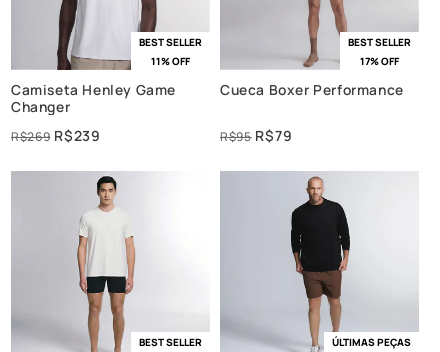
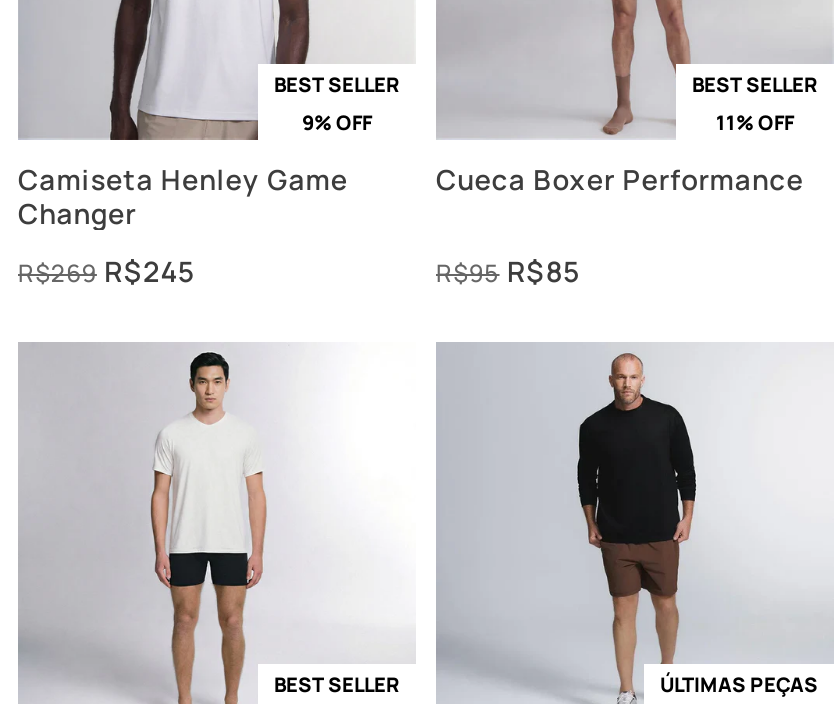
- 11% OFF
+ 9% OFF

- 17% OFF
+ 11% OFF

- R$269 R$239
+ R$269 R$245

- R$95 R$79
+ R$95 R$85
